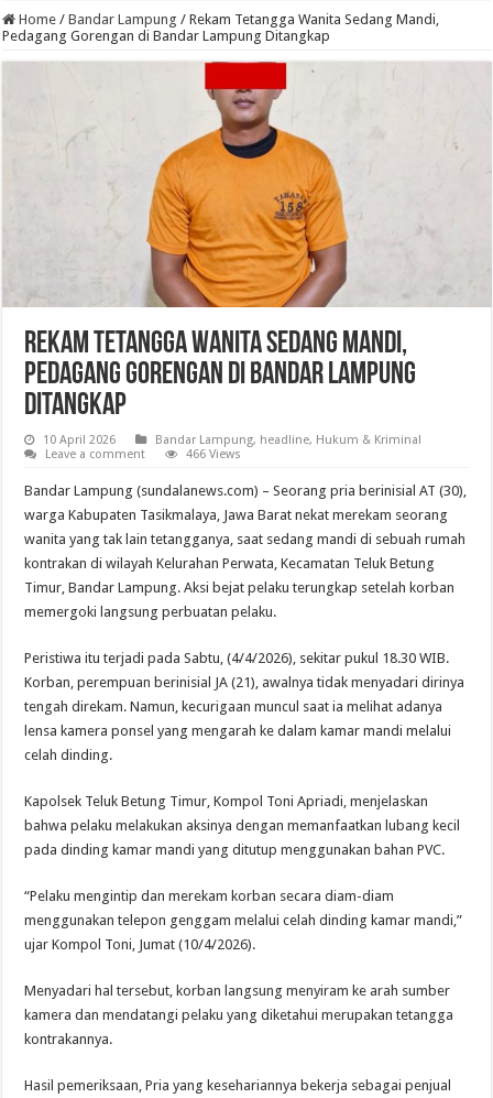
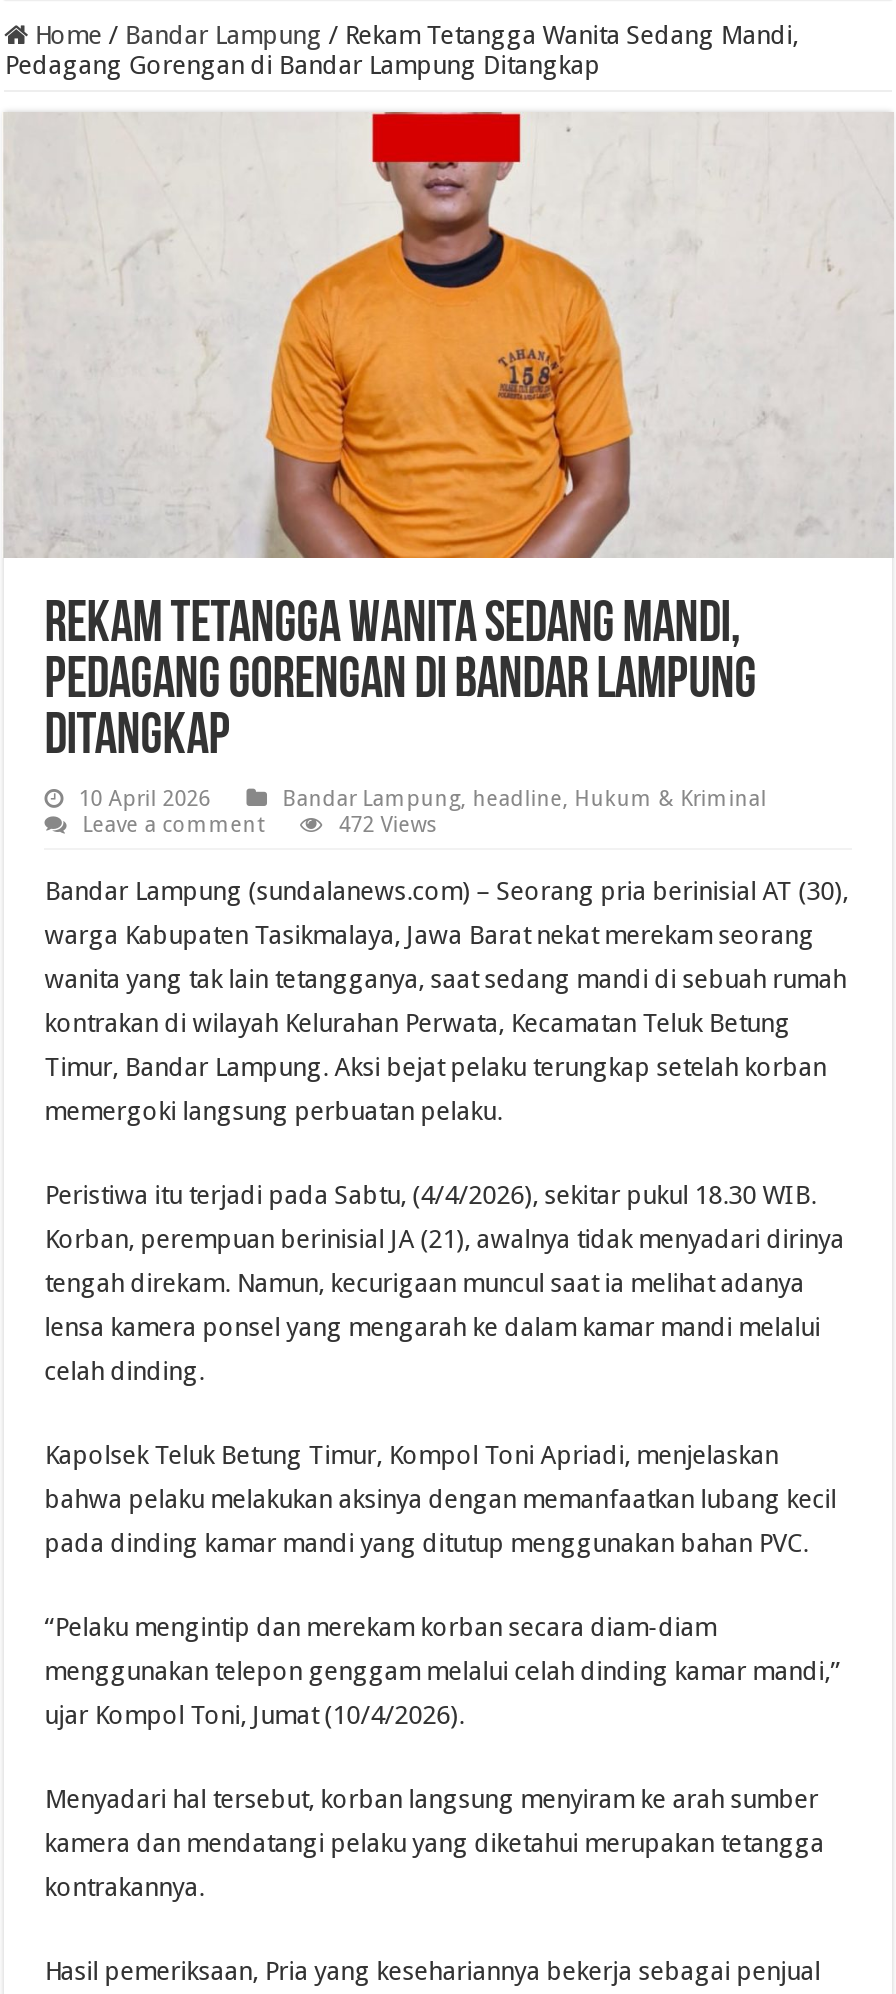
- 466 Views
+ 472 Views
